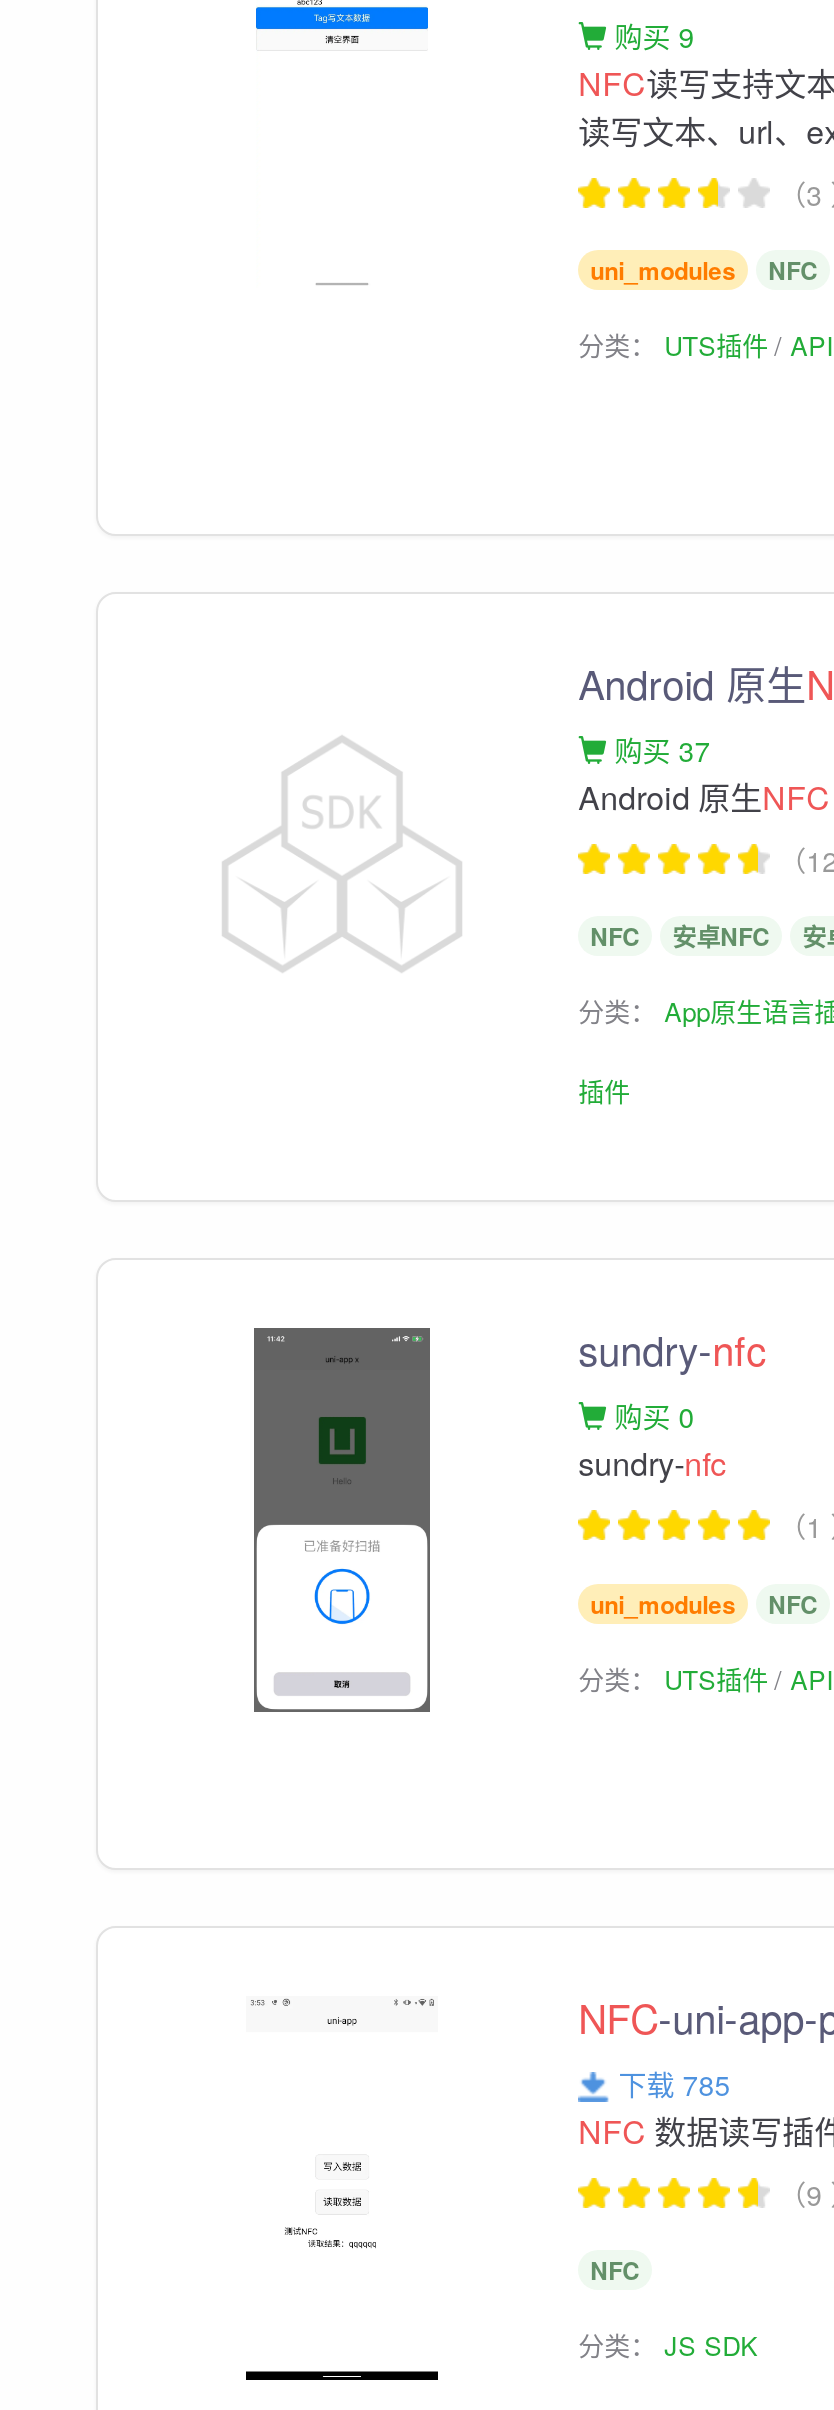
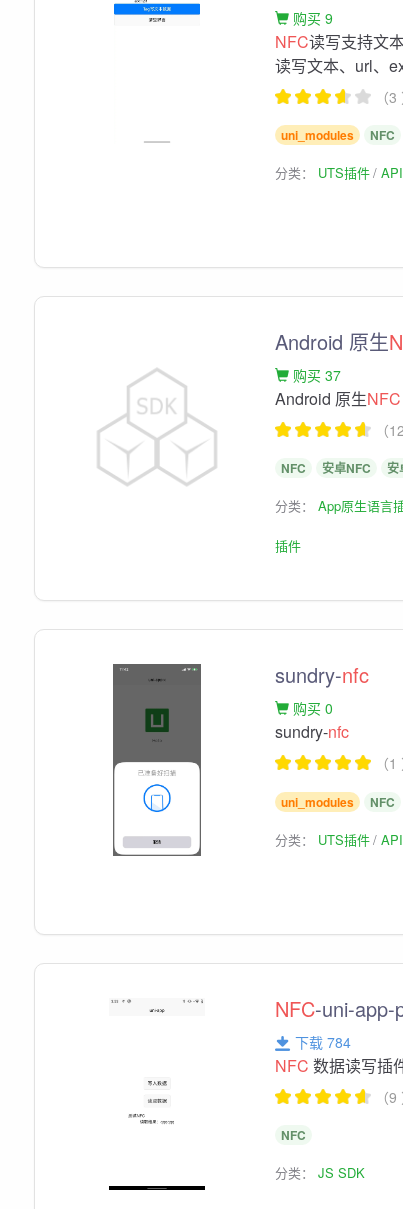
- 下载 785
+ 下载 784
